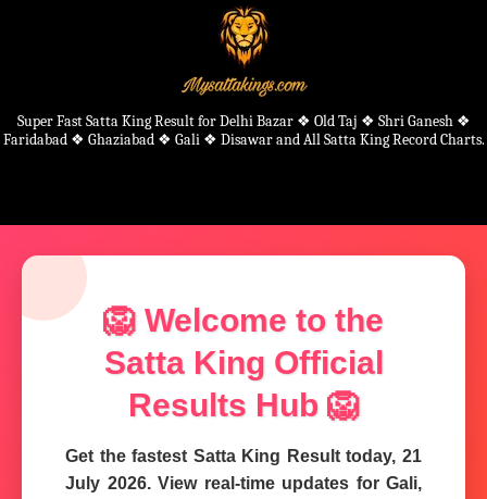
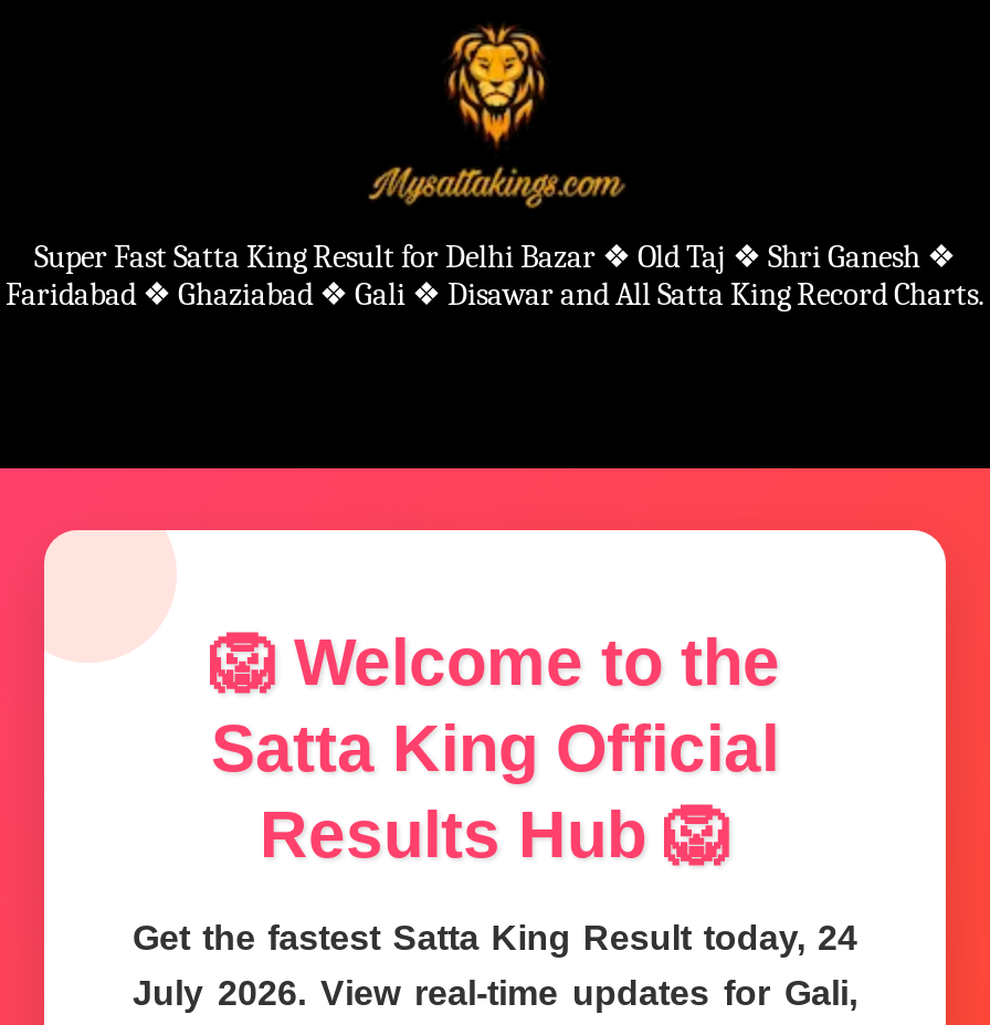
- Get the fastest Satta King Result today, 21
+ Get the fastest Satta King Result today, 24
